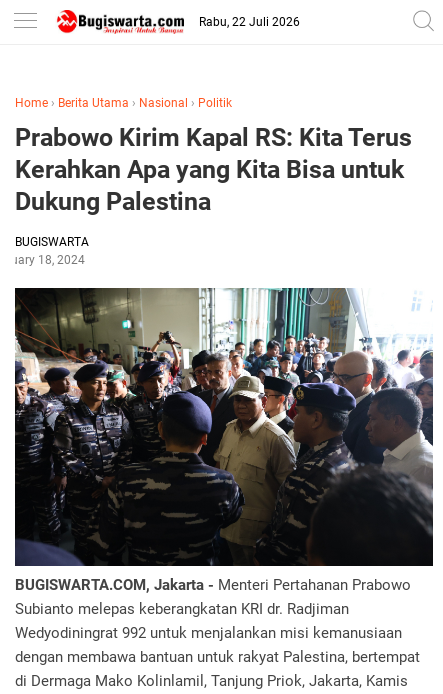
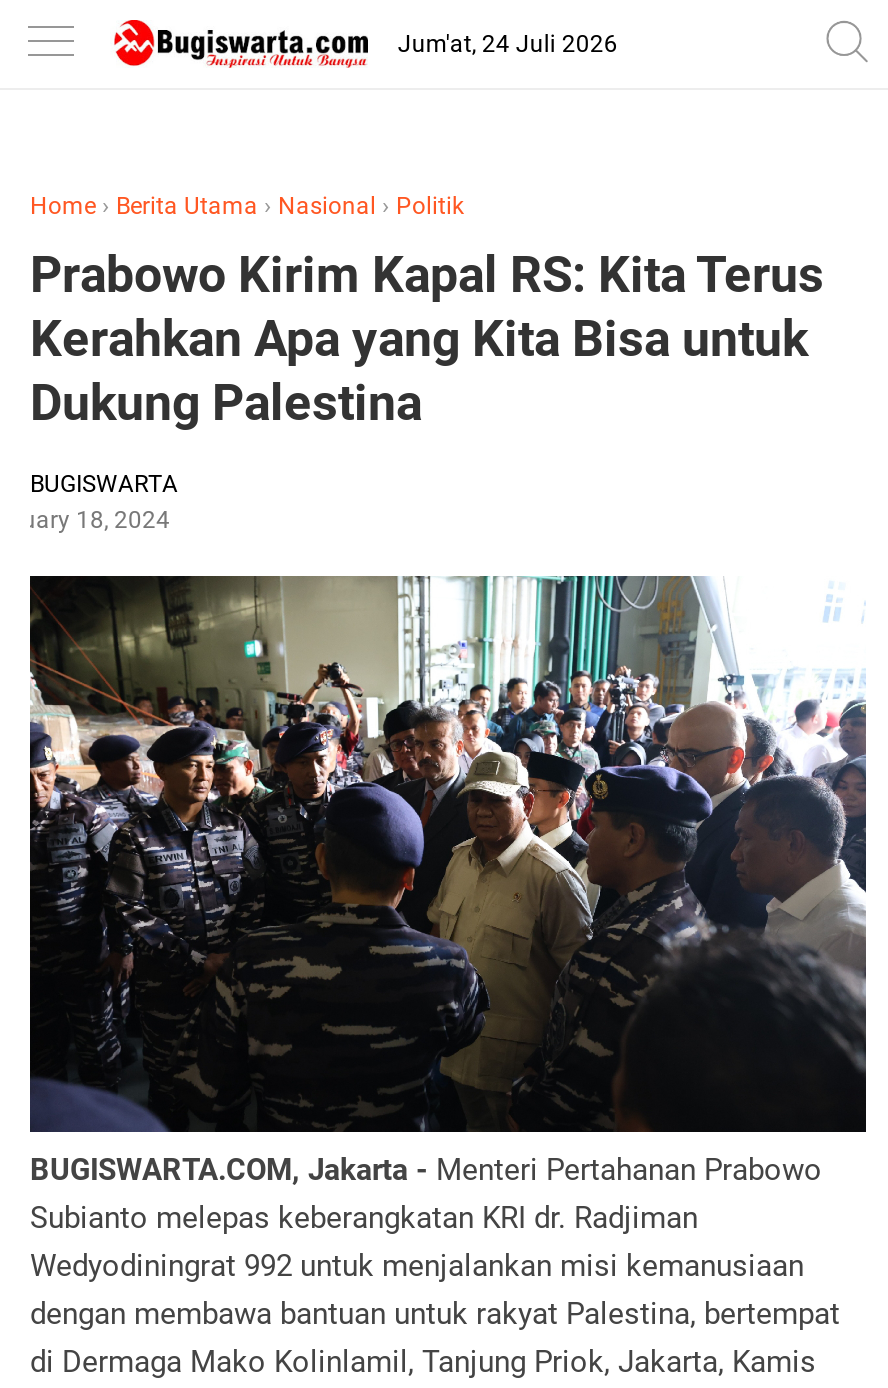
- Rabu, 22 Juli 2026
+ Jum'at, 24 Juli 2026
